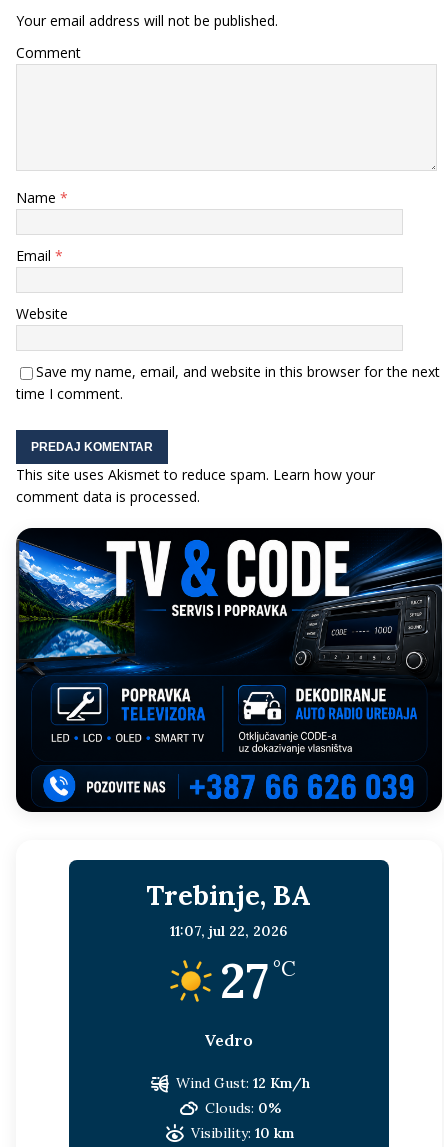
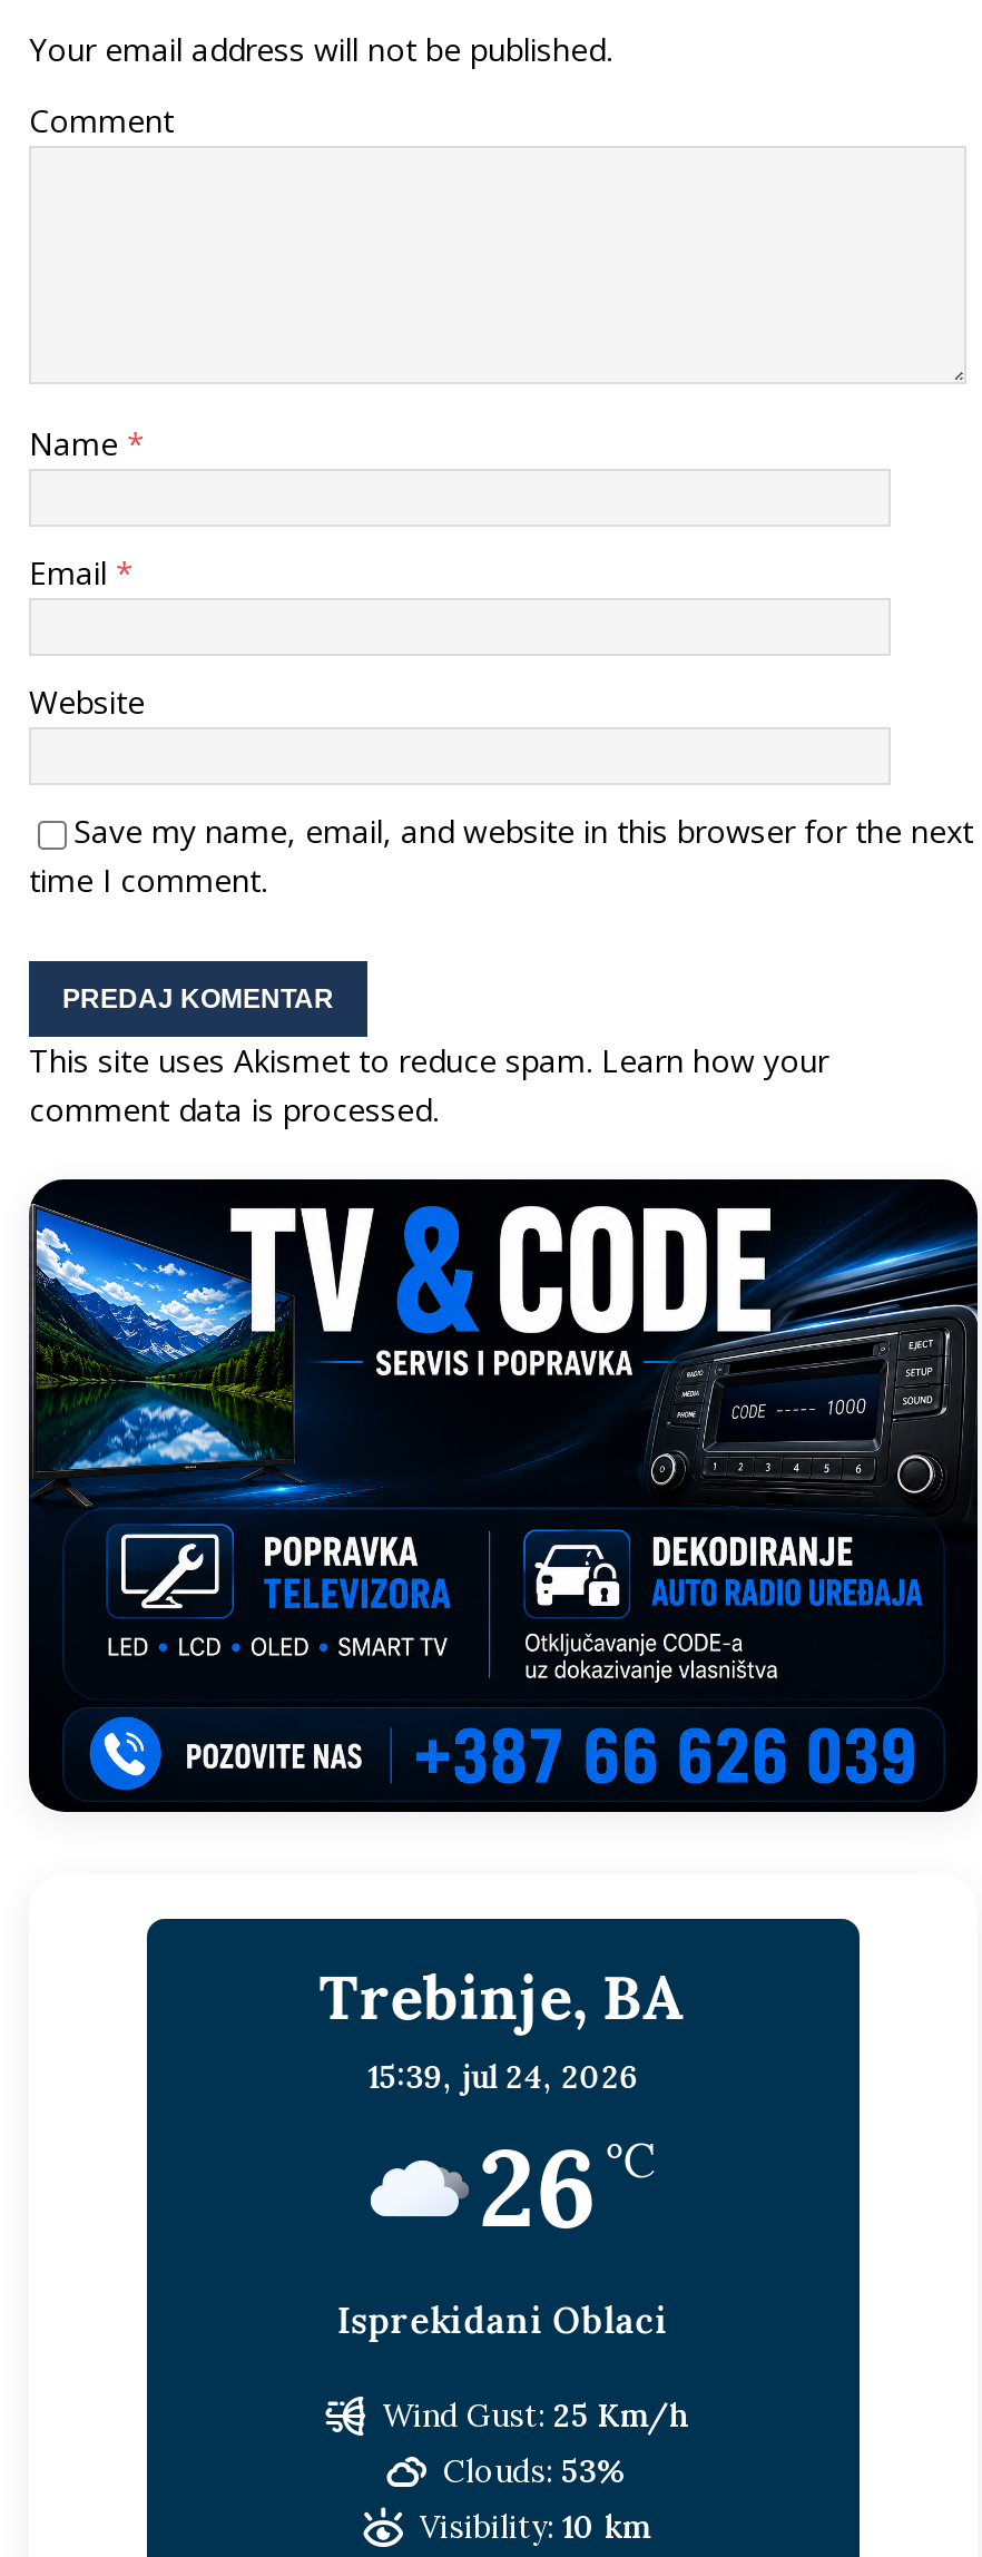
- [image]
- 11:07, jul 22, 2026
- 27 °C
- Vedro
+ [image]
+ 15:39, jul 24, 2026
+ 26 °C
+ Isprekidani Oblaci

- Wind Gust: 12 Km/h
- Clouds: 0%
+ Wind Gust: 25 Km/h
+ Clouds: 53%
